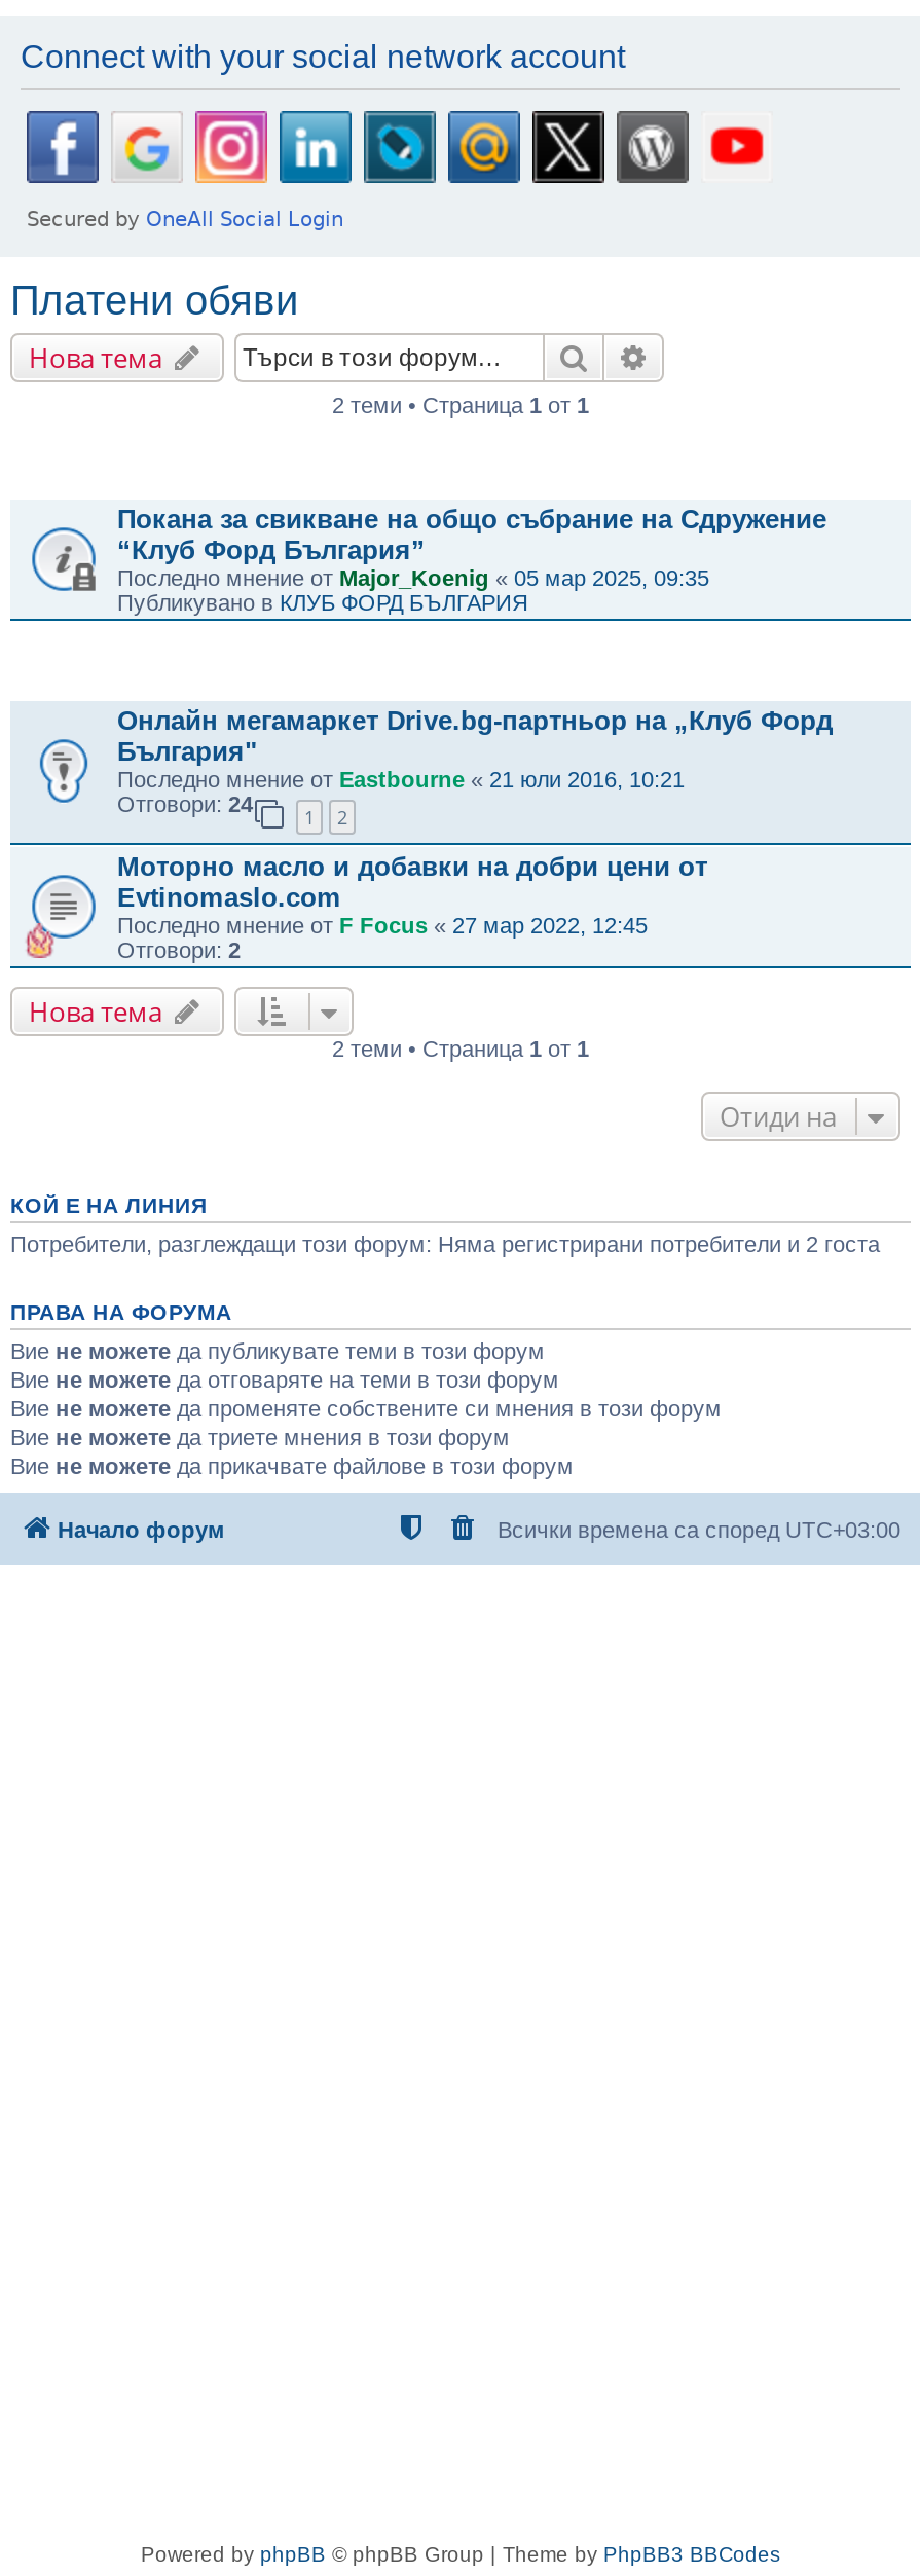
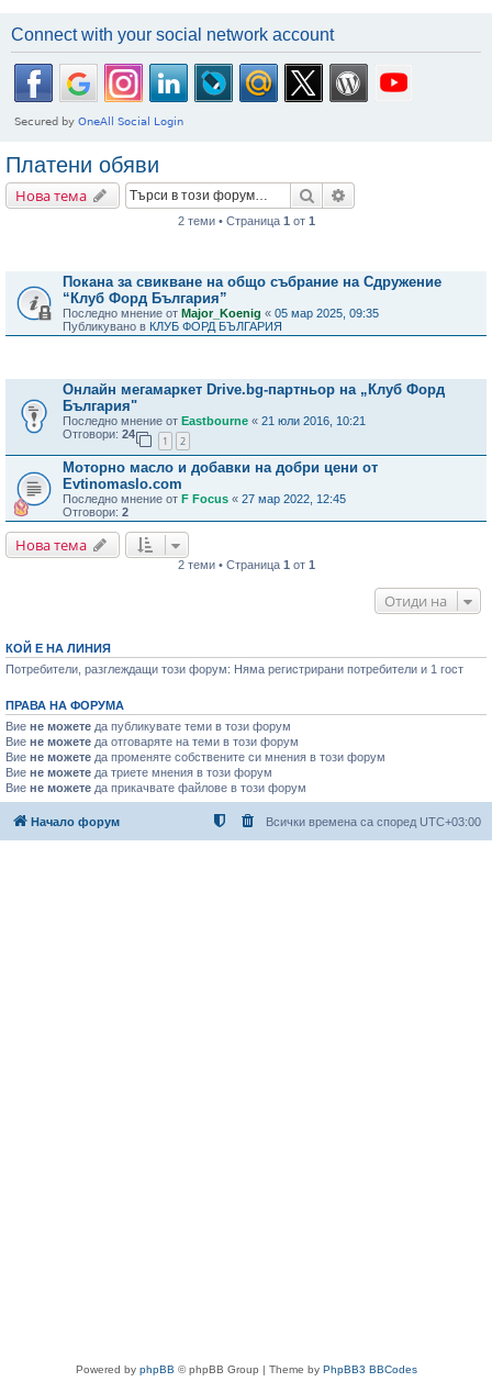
- Потребители, разглеждащи този форум: Няма регистрирани потребители и 2 госта
+ Потребители, разглеждащи този форум: Няма регистрирани потребители и 1 гост
